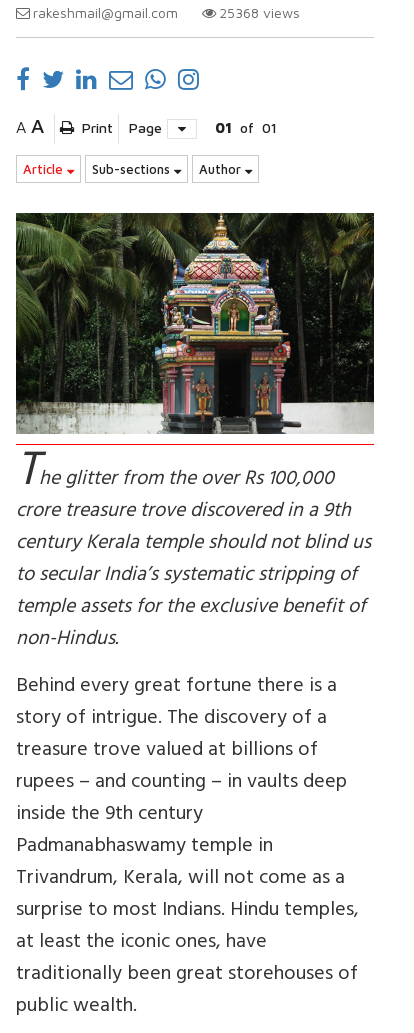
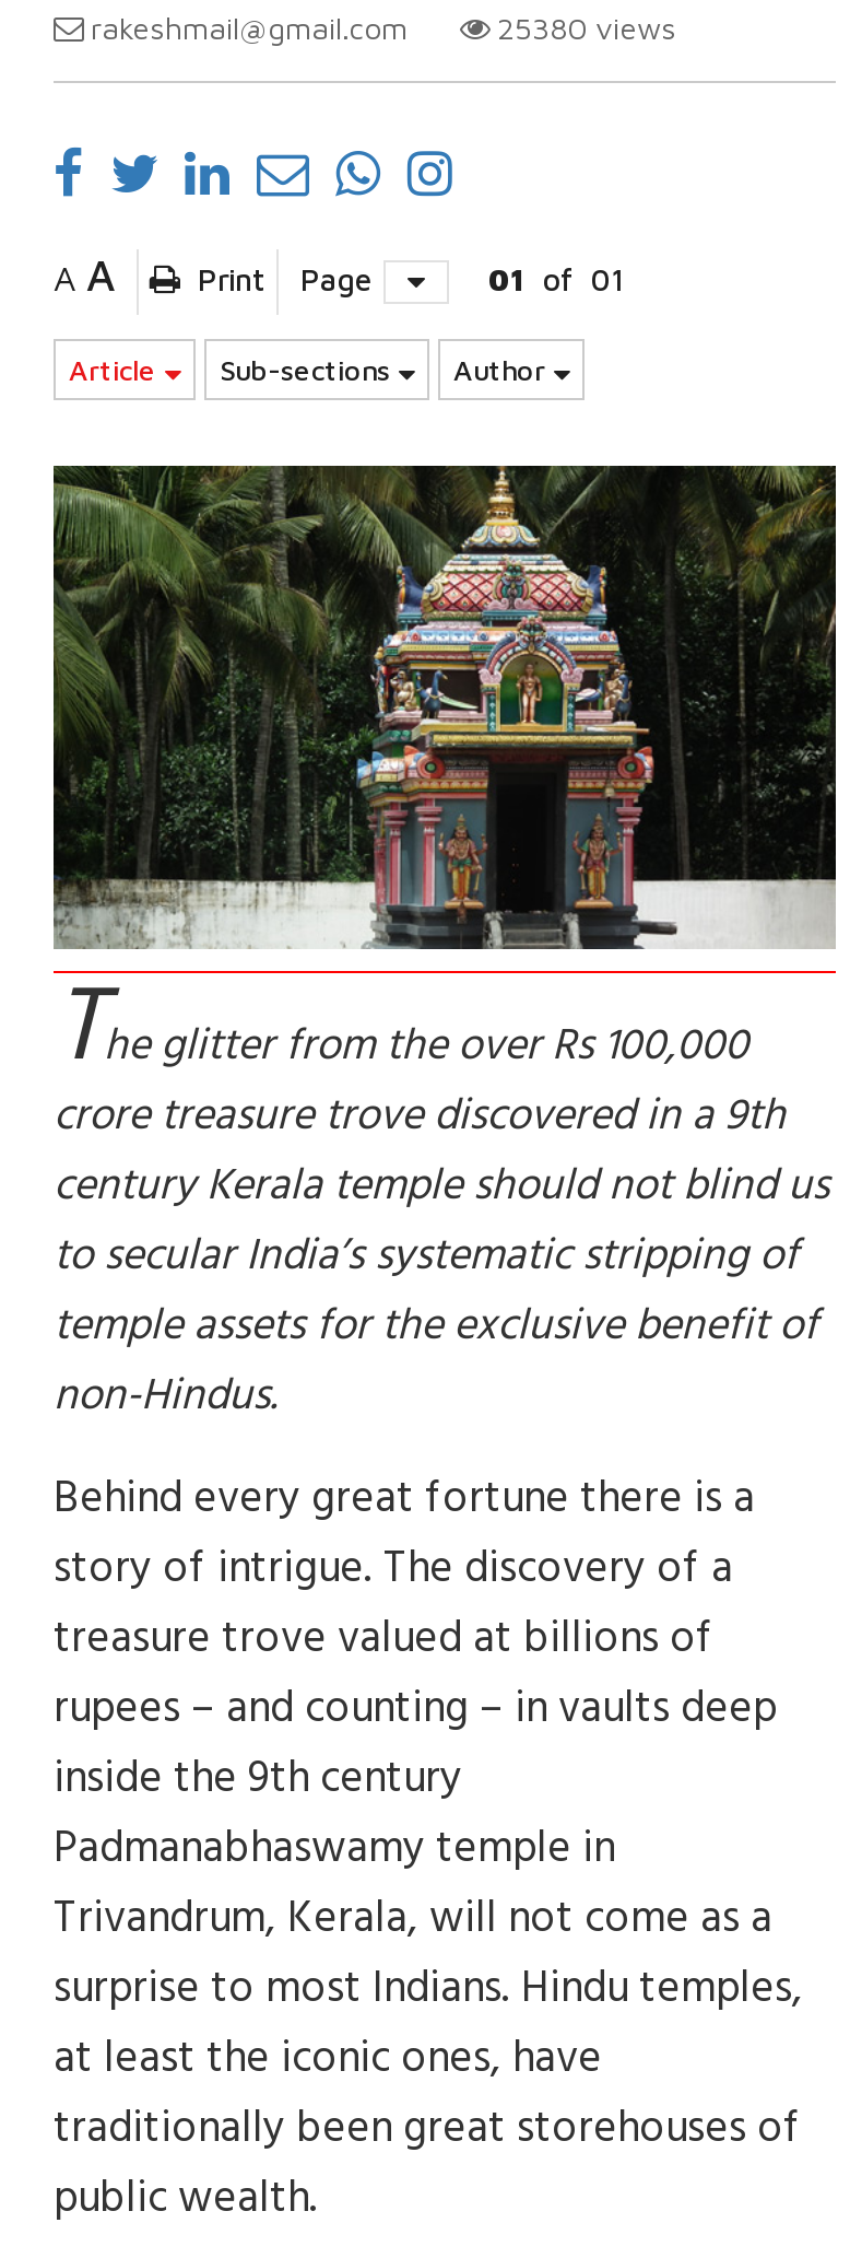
- 25368 views
+ 25380 views
